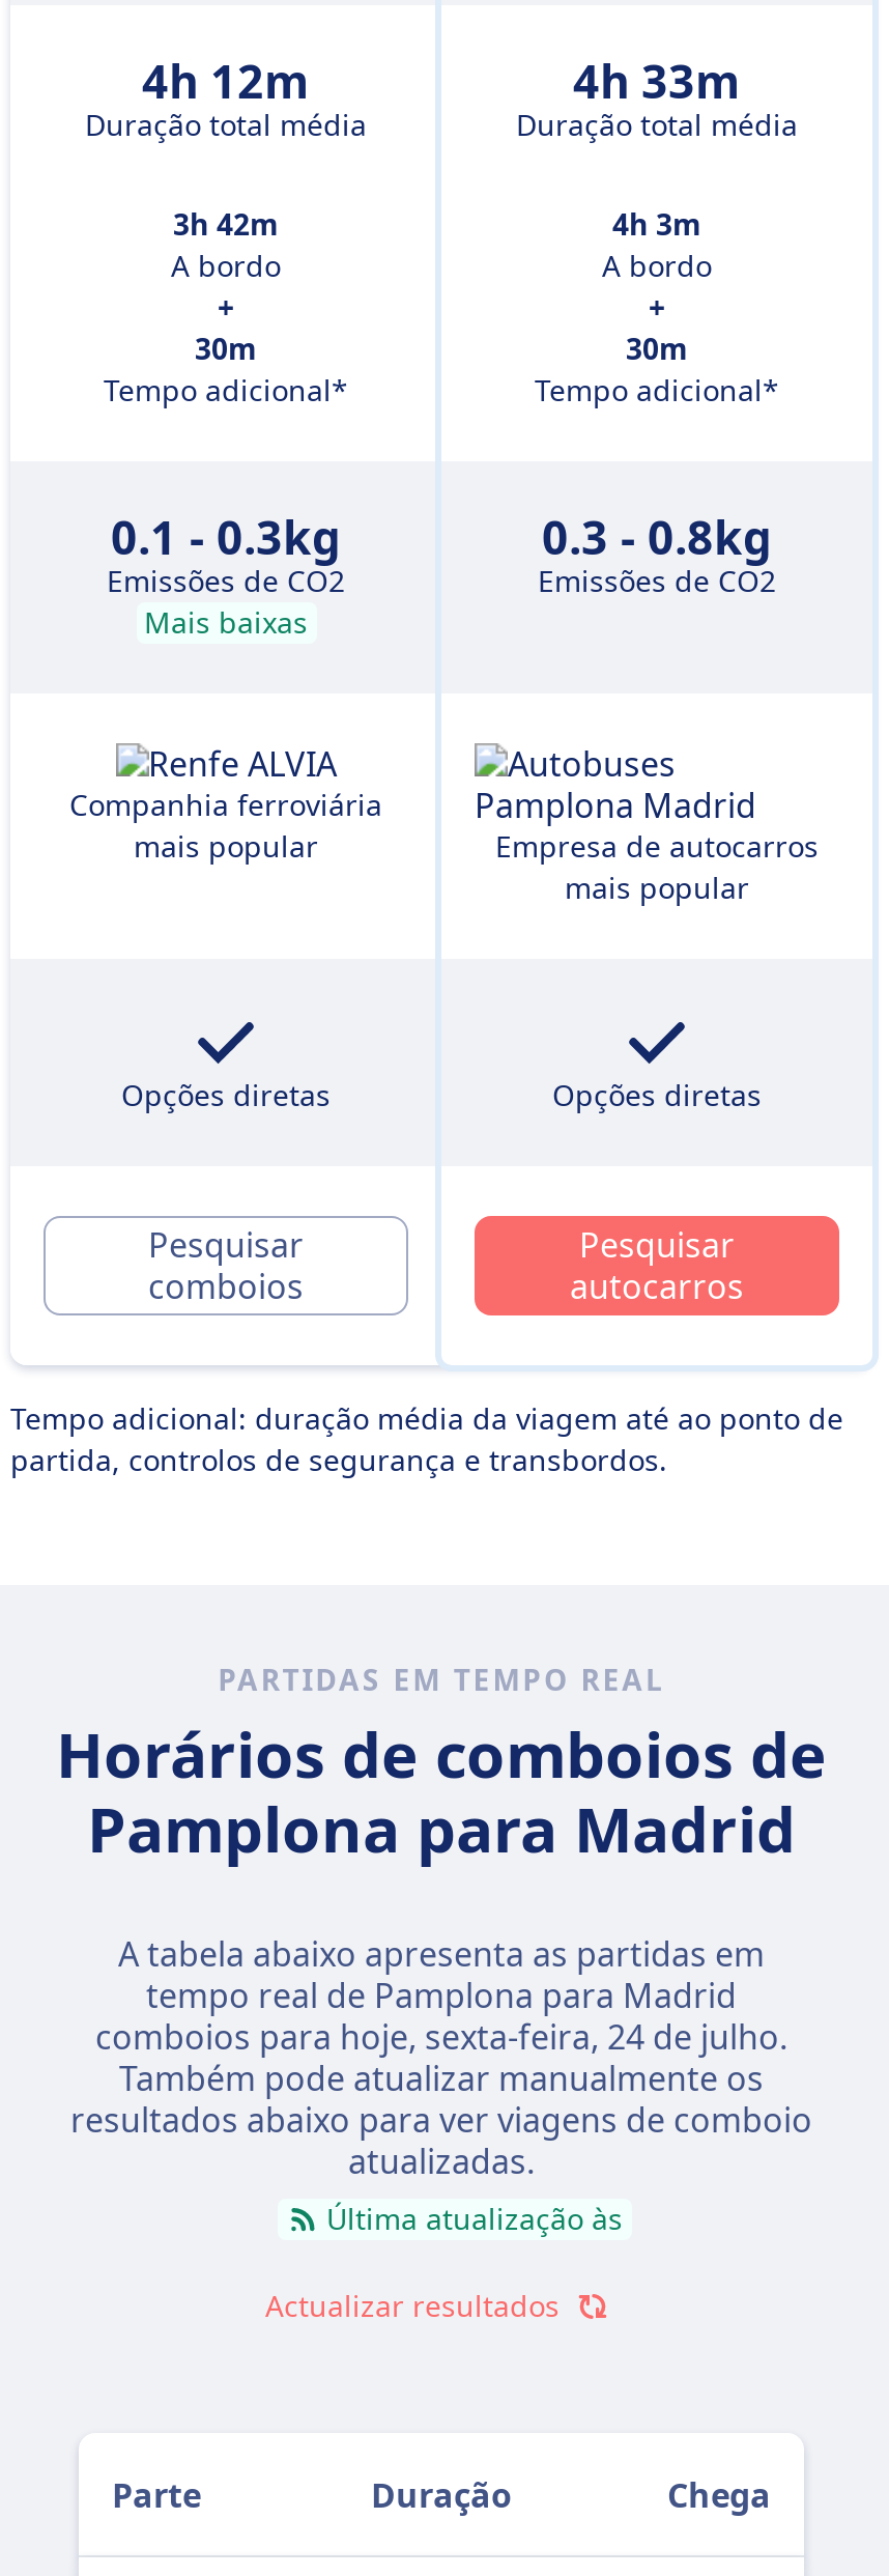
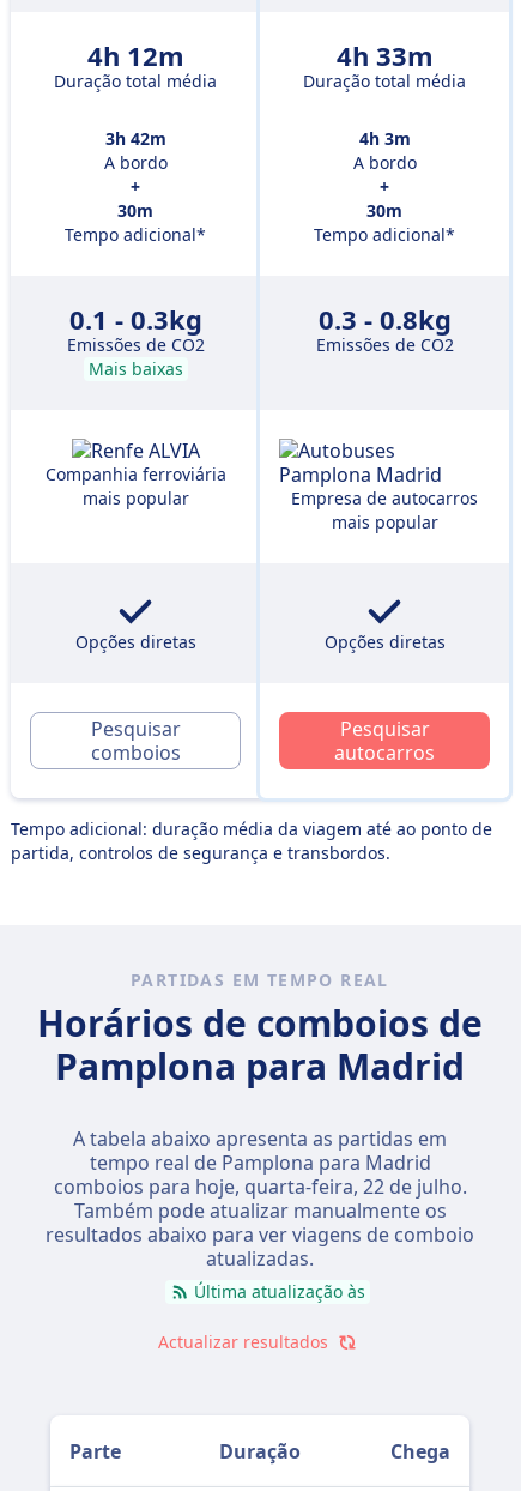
- comboios para hoje, sexta-feira, 24 de julho.
+ comboios para hoje, quarta-feira, 22 de julho.
